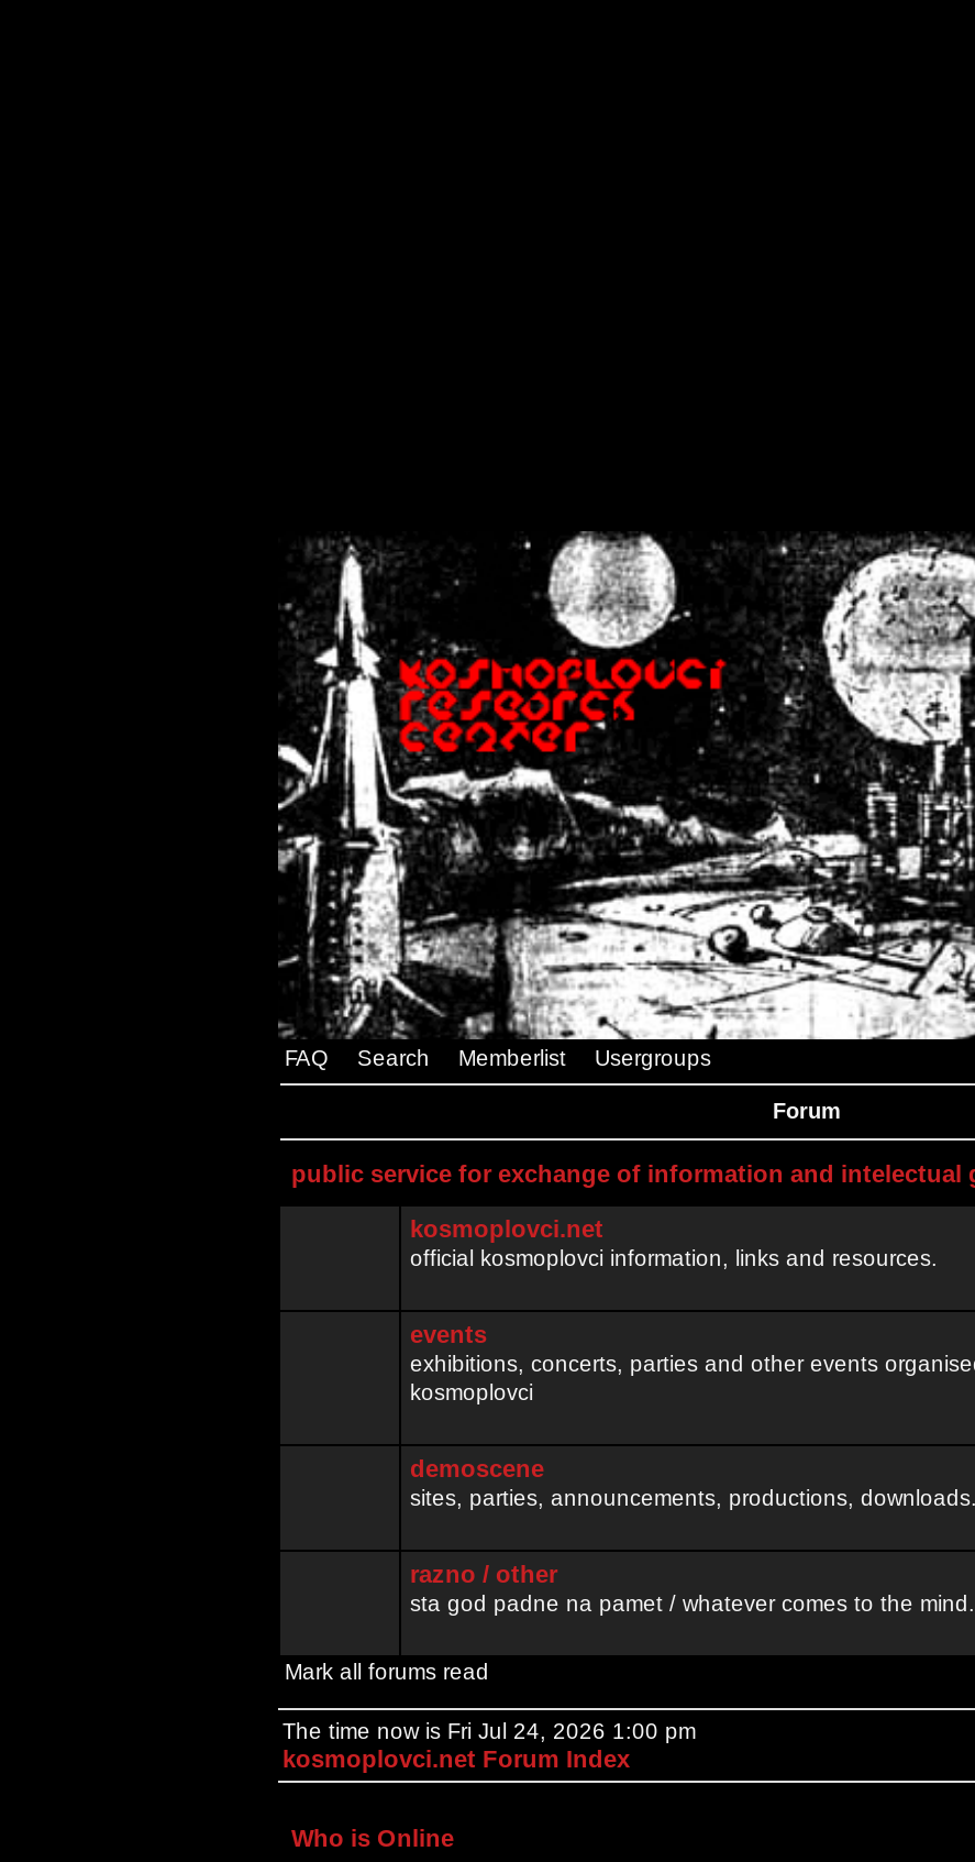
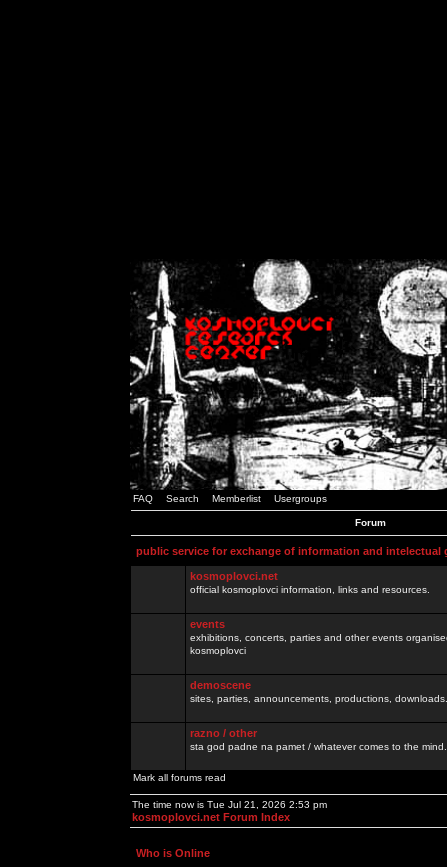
- The time now is Fri Jul 24, 2026 1:00 pm
+ The time now is Tue Jul 21, 2026 2:53 pm
